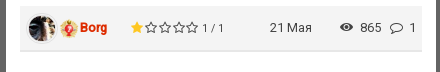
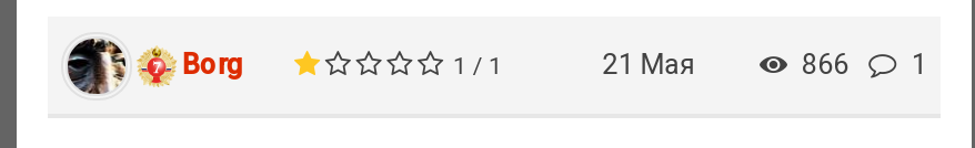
- 865 1
+ 866 1
